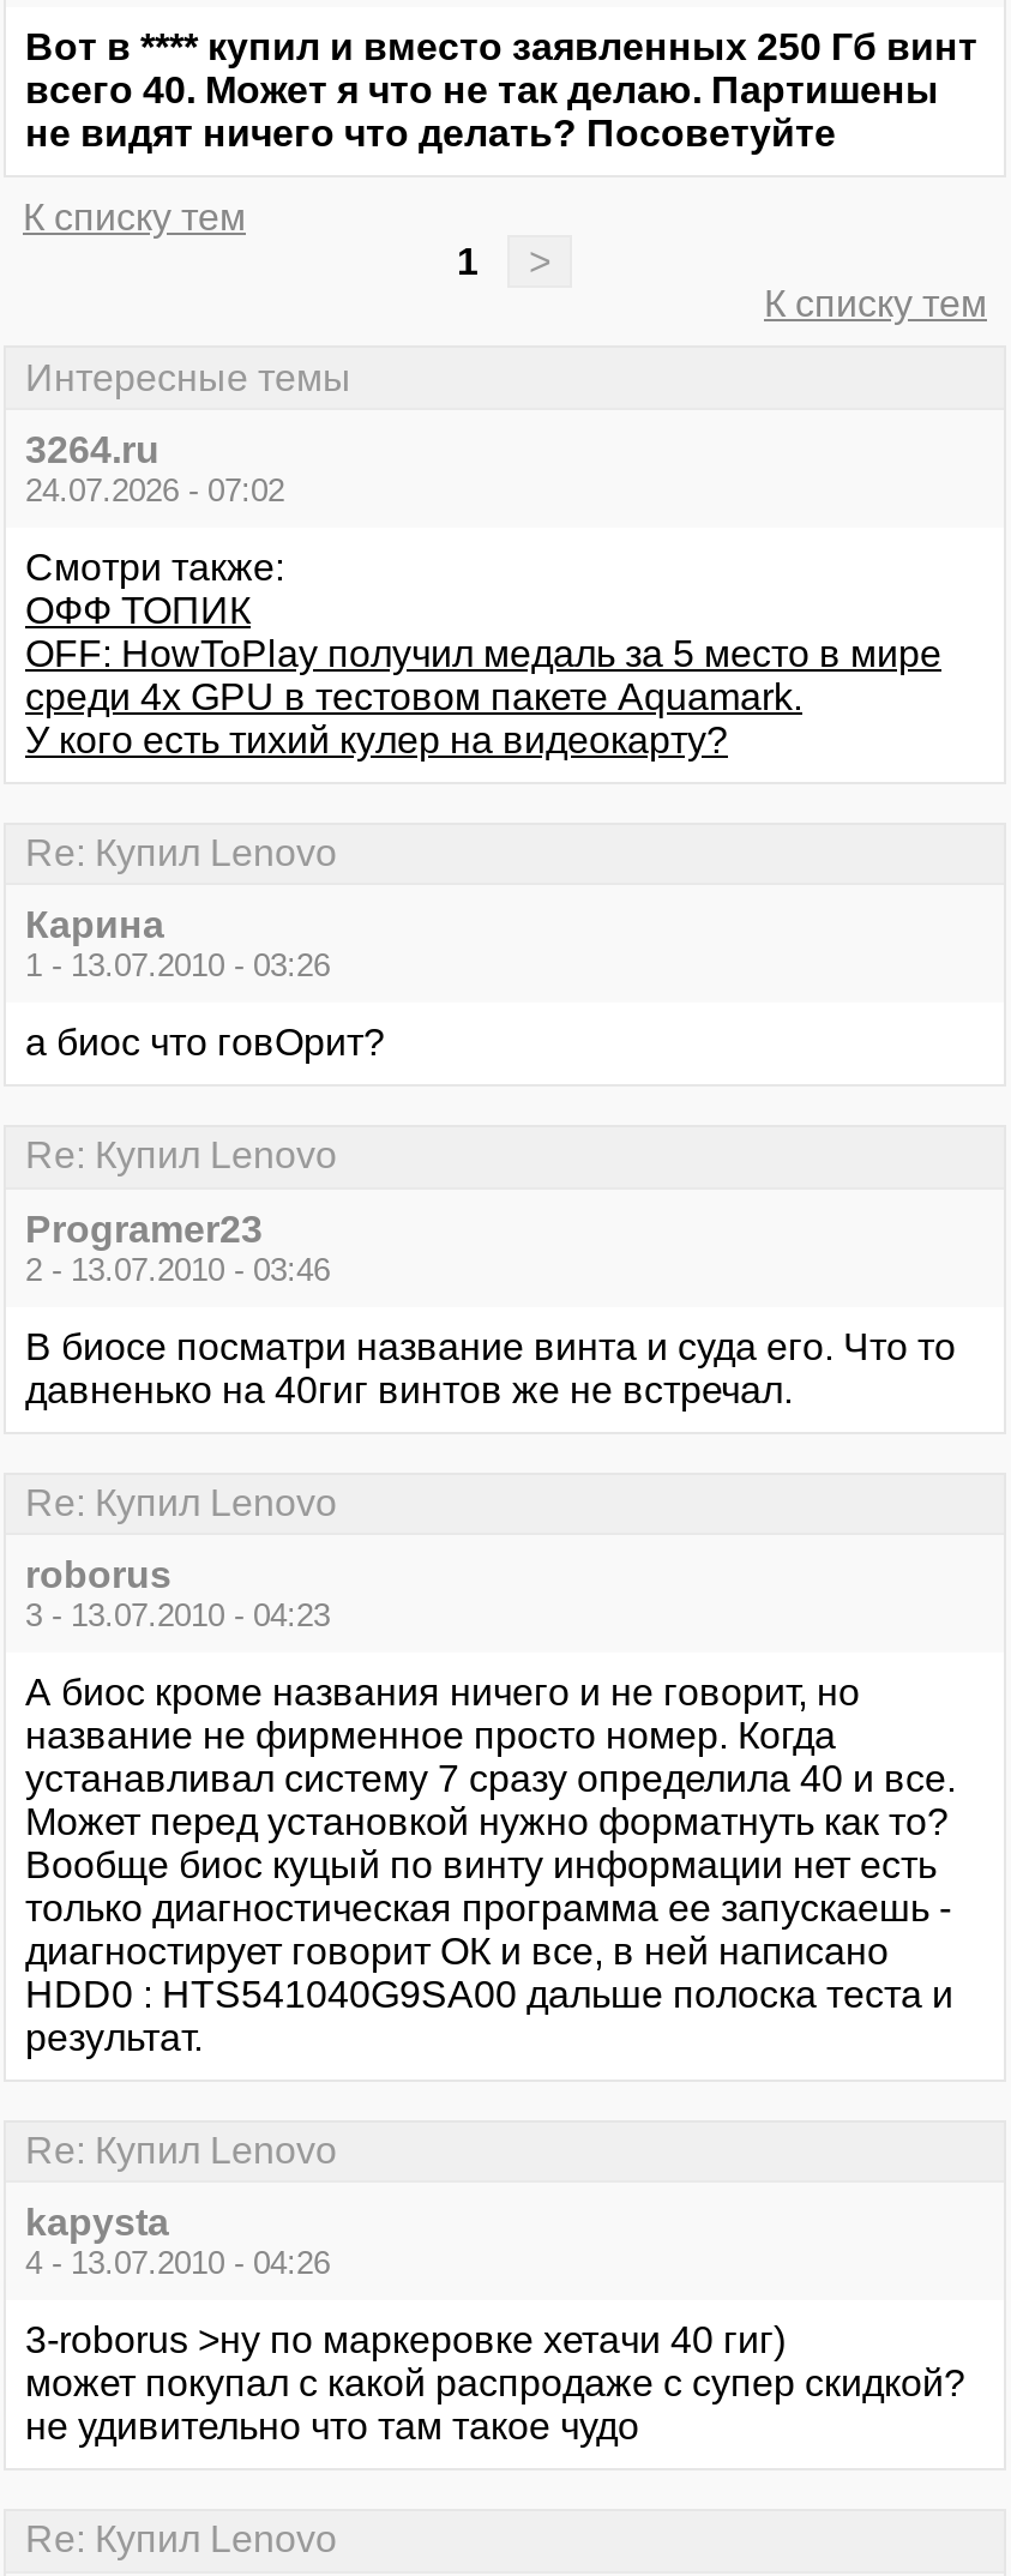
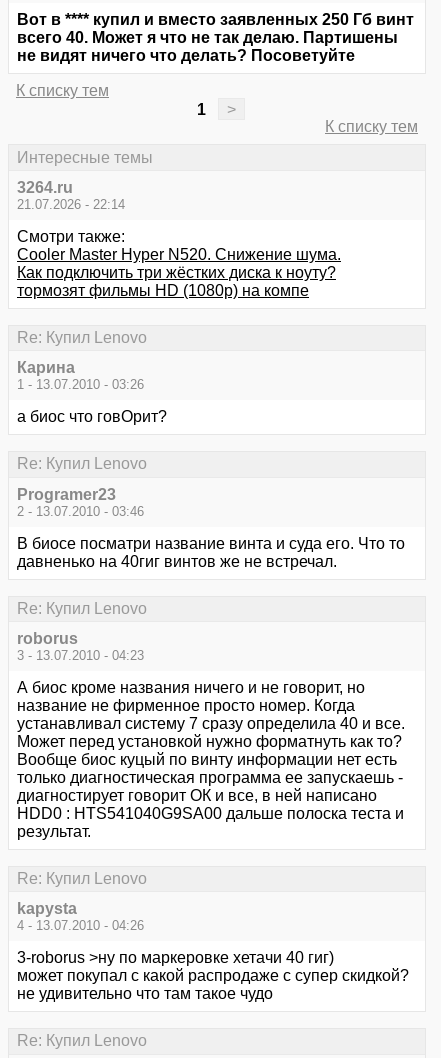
- 24.07.2026 - 07:02
+ 21.07.2026 - 22:14

- ОФФ ТОПИК
- OFF: HowToPlay получил медаль за 5 место в мире
- среди 4х GPU в тестовом пакете Aquamark.
- У кого есть тихий кулер на видеокарту?
+ Cooler Master Hyper N520. Снижение шума.
+ Как подключить три жёстких диска к ноуту?
+ тормозят фильмы HD (1080р) на компе
